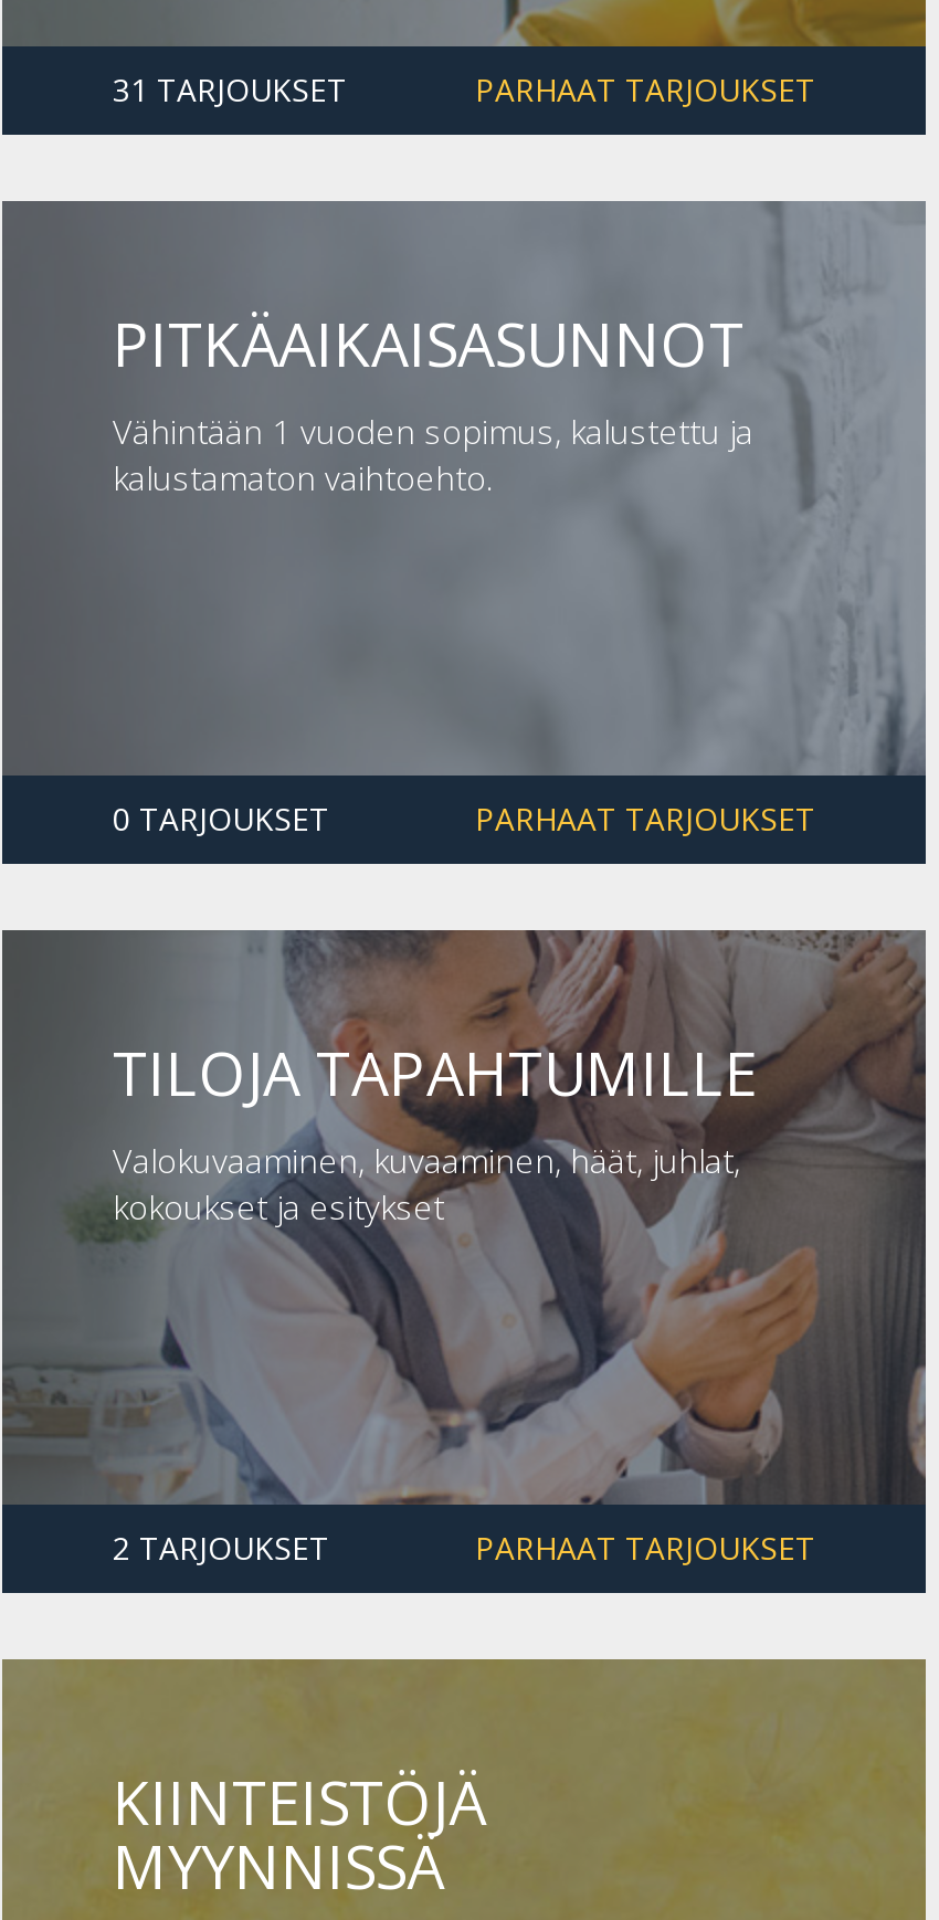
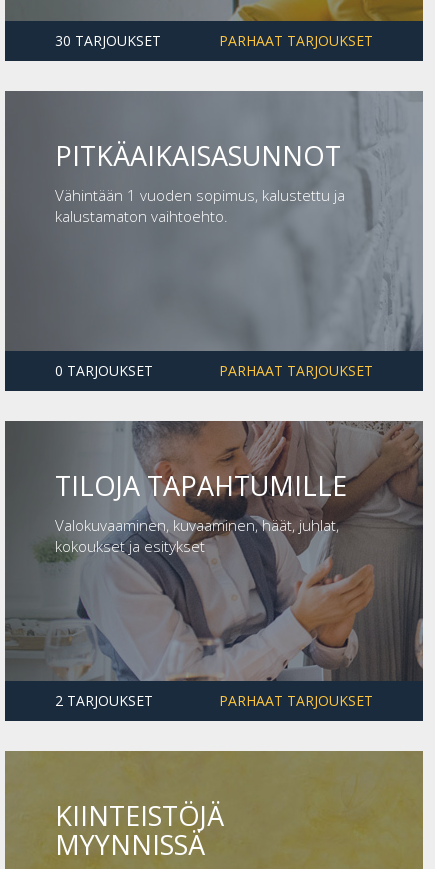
- 31 TARJOUKSET
+ 30 TARJOUKSET
